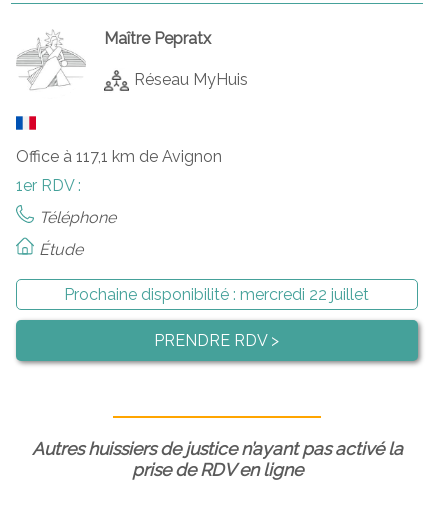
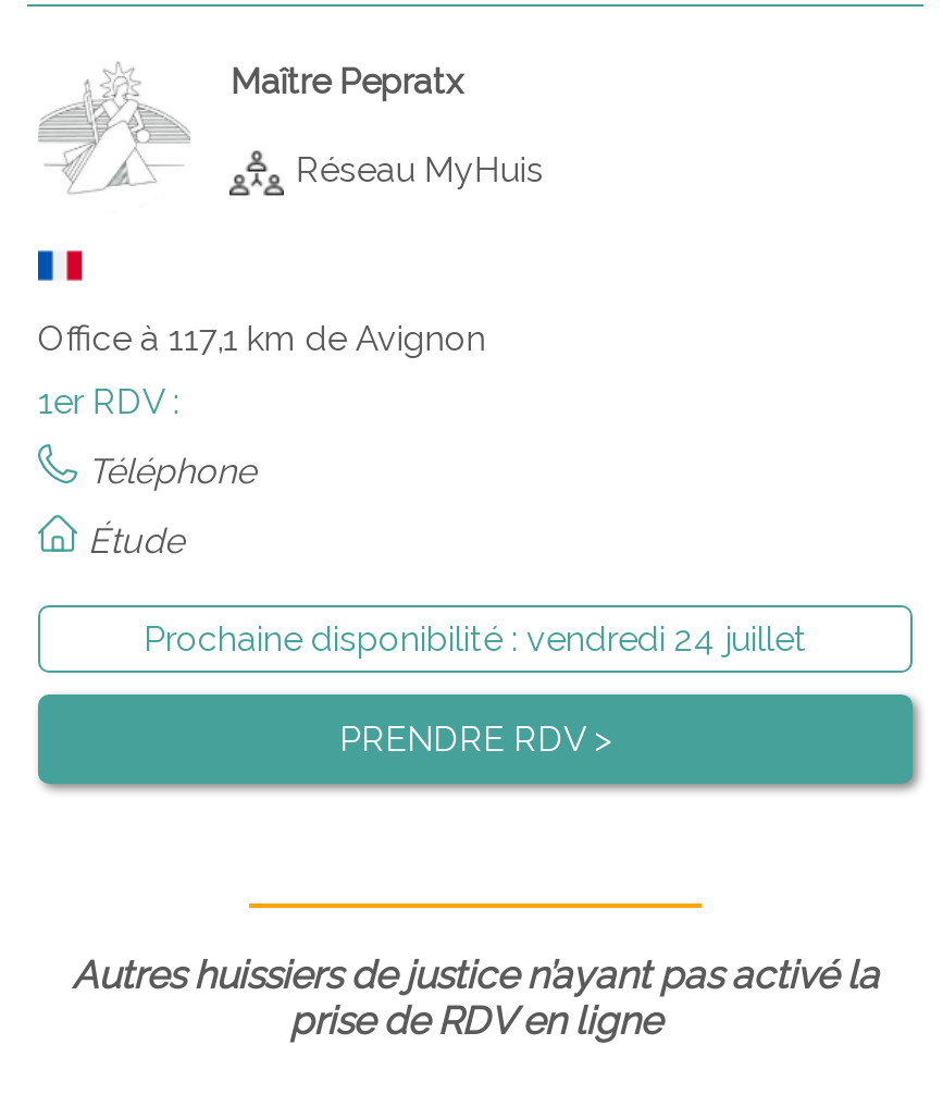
- Prochaine disponibilité : mercredi 22 juillet
+ Prochaine disponibilité : vendredi 24 juillet
